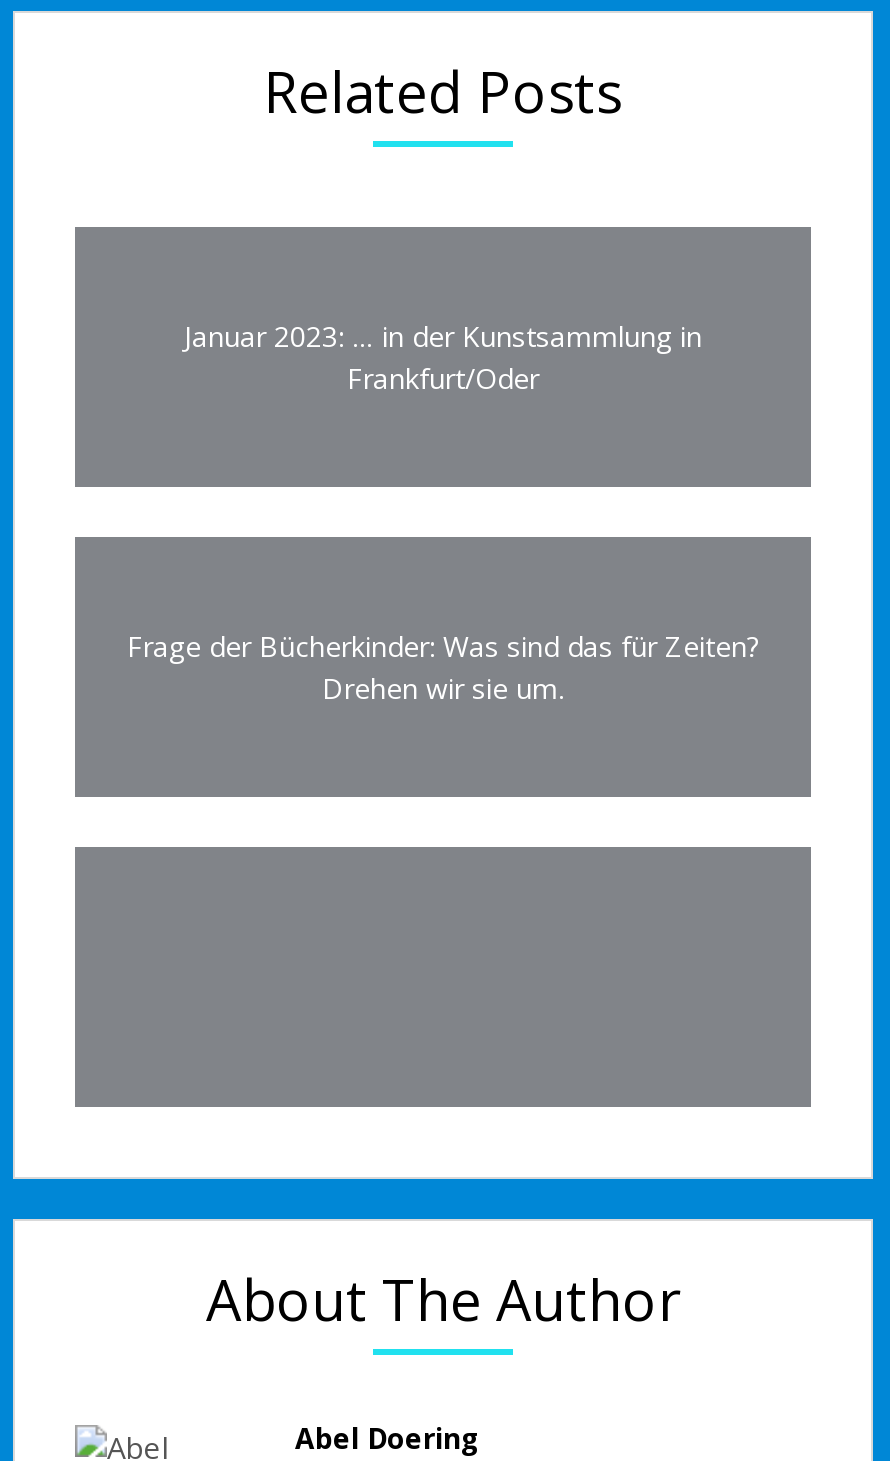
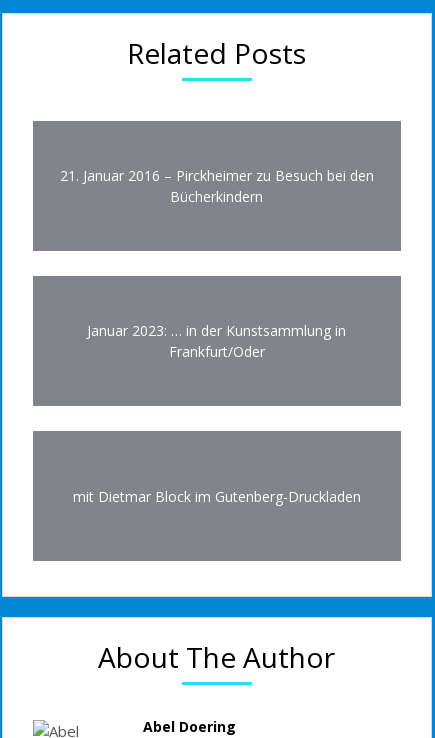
+ 21. Januar 2016 – Pirckheimer zu Besuch bei den
+ Bücherkindern

moved down: Januar 2023: … in der Kunstsammlung in | Frankfurt/Oder

- Frage der Bücherkinder: Was sind das für Zeiten?
- Drehen wir sie um.
+ mit Dietmar Block im Gutenberg-Druckladen
